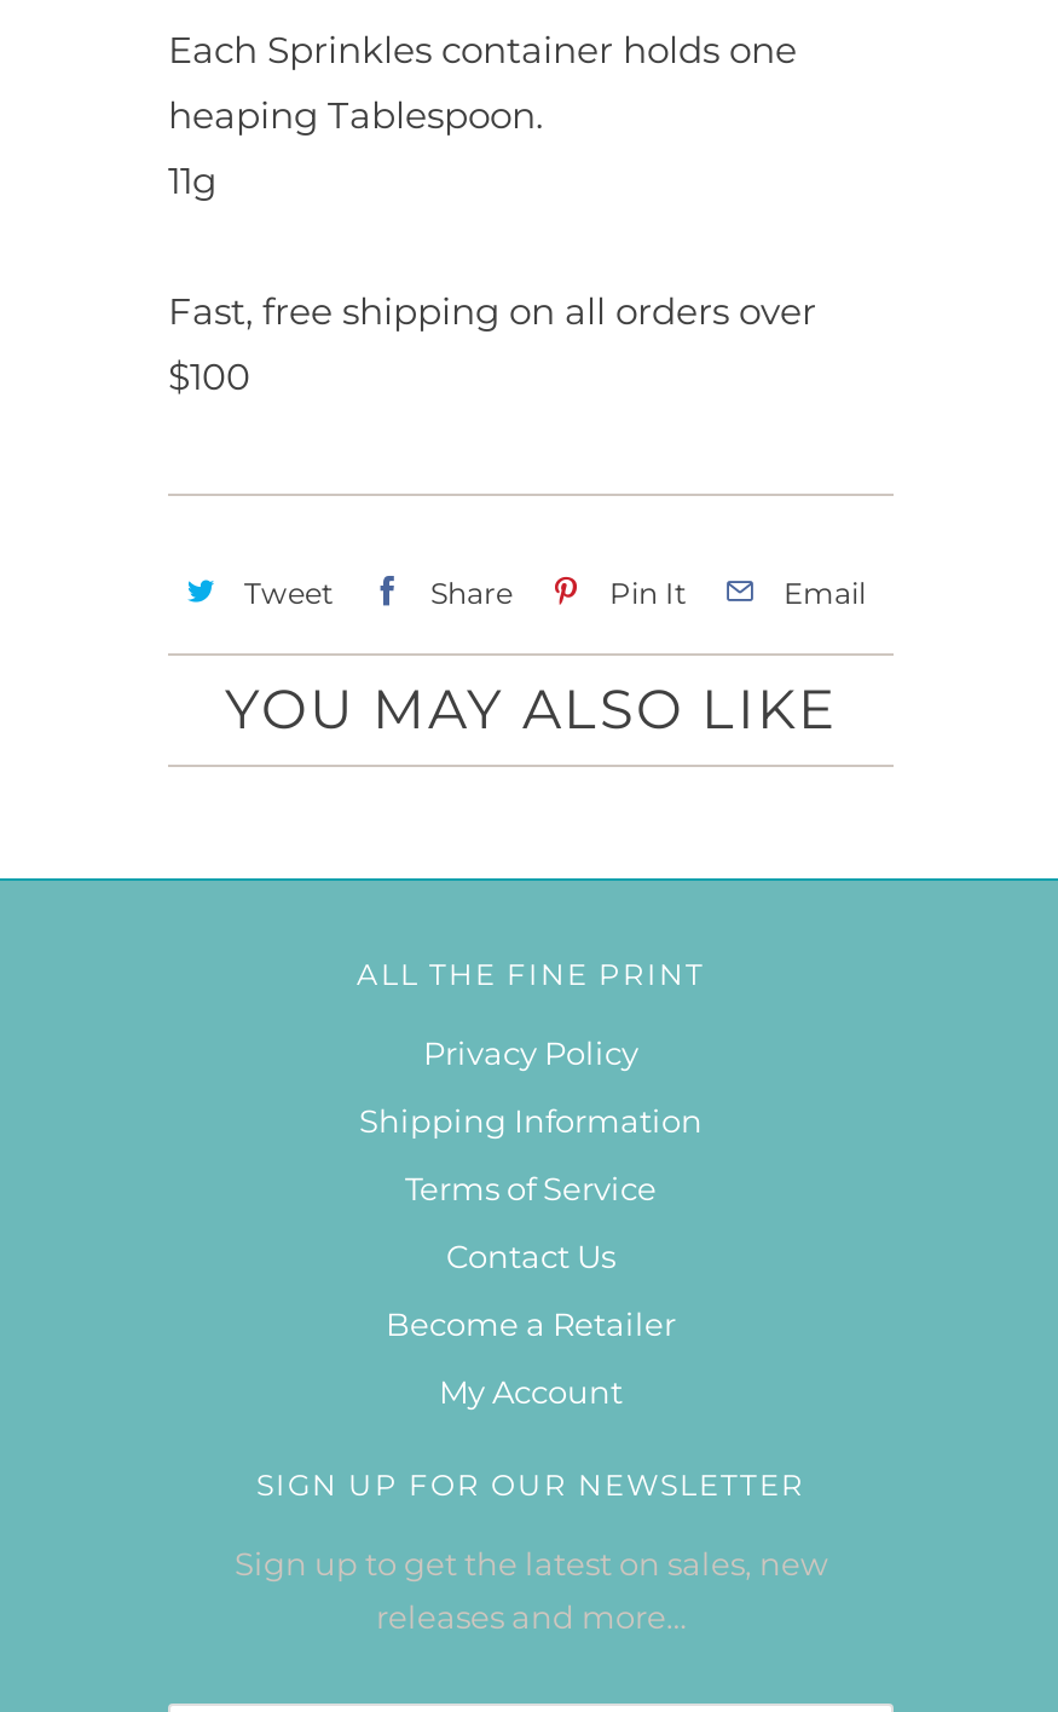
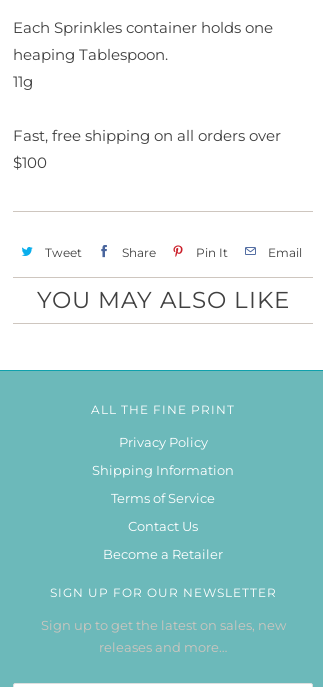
- My Account
